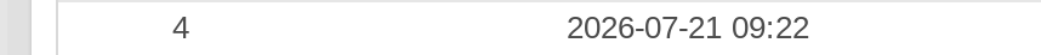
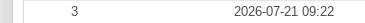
- 4
+ 3
